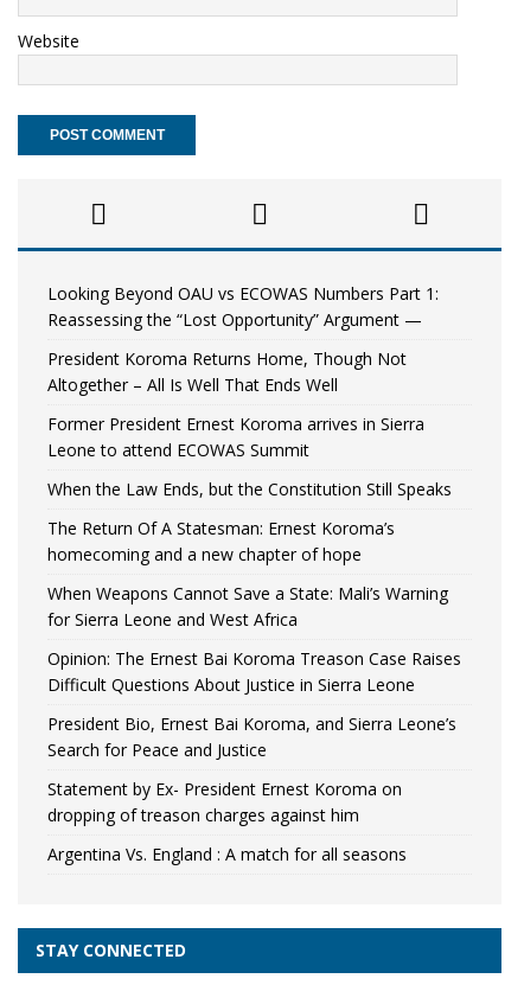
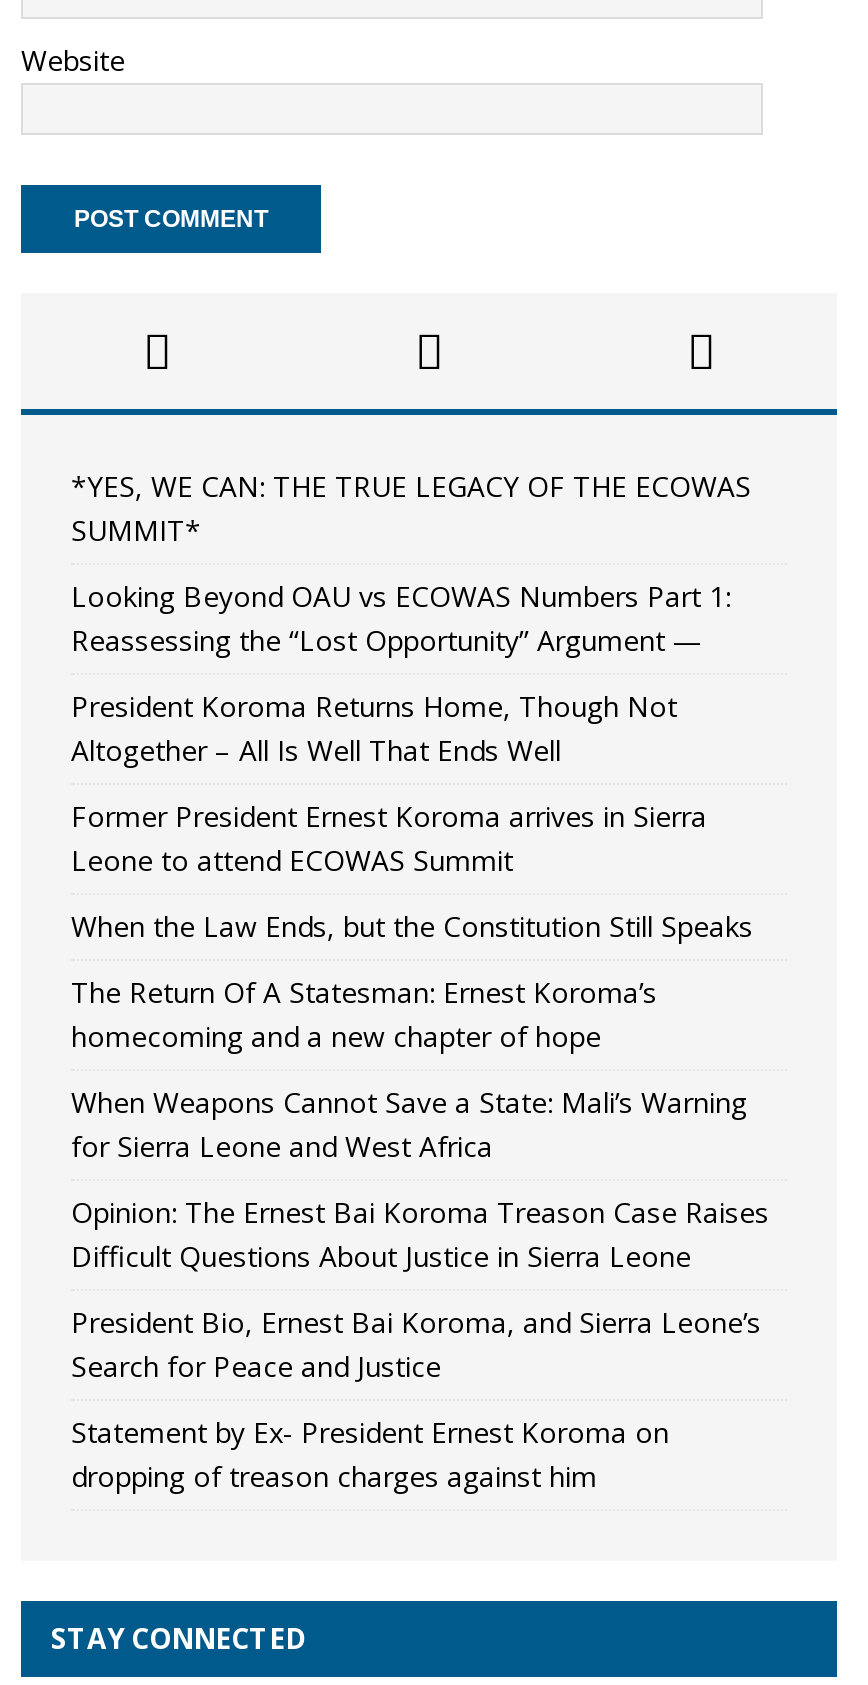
+ *YES, WE CAN: THE TRUE LEGACY OF THE ECOWAS
+ SUMMIT*

moved down: Looking Beyond OAU vs ECOWAS Numbers Part 1: | Reassessing the “Lost Opportunity” Argument — | President Koroma Returns Home, Though Not | ... | Statement by Ex- President Ernest Koroma on | dropping of treason charges against him

- Argentina Vs. England : A match for all seasons
